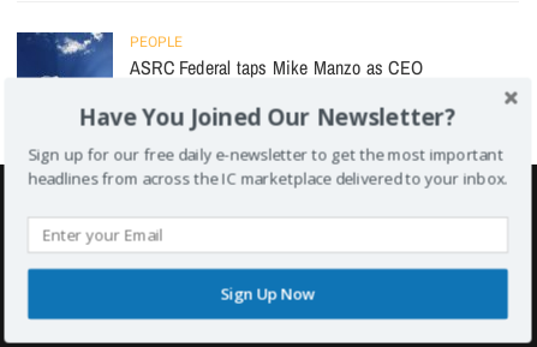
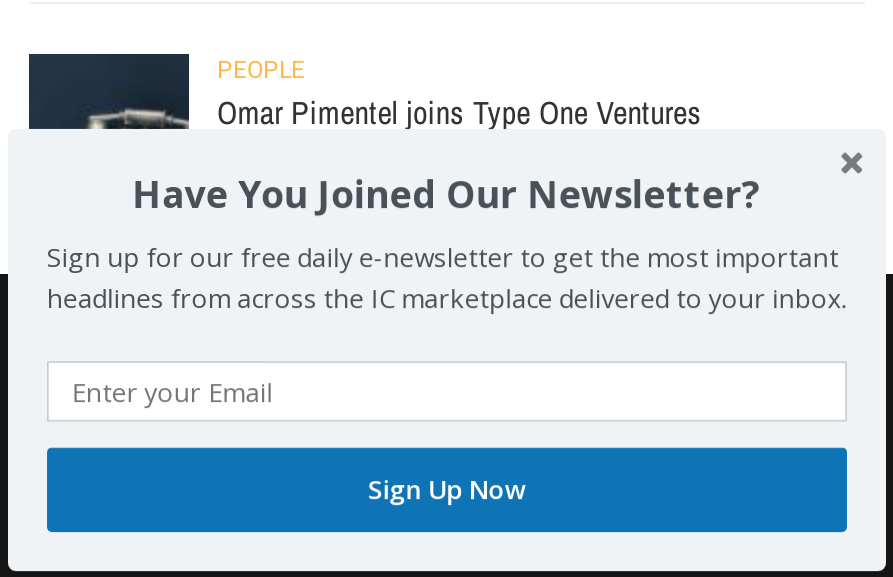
- [image]
- ASRC Federal taps Mike Manzo as CEO
+ [image]
+ Omar Pimentel joins Type One Ventures
